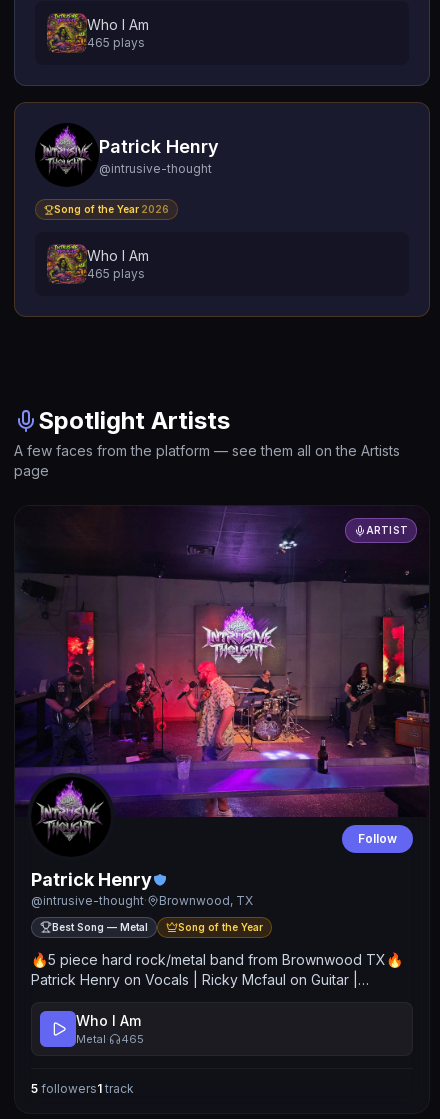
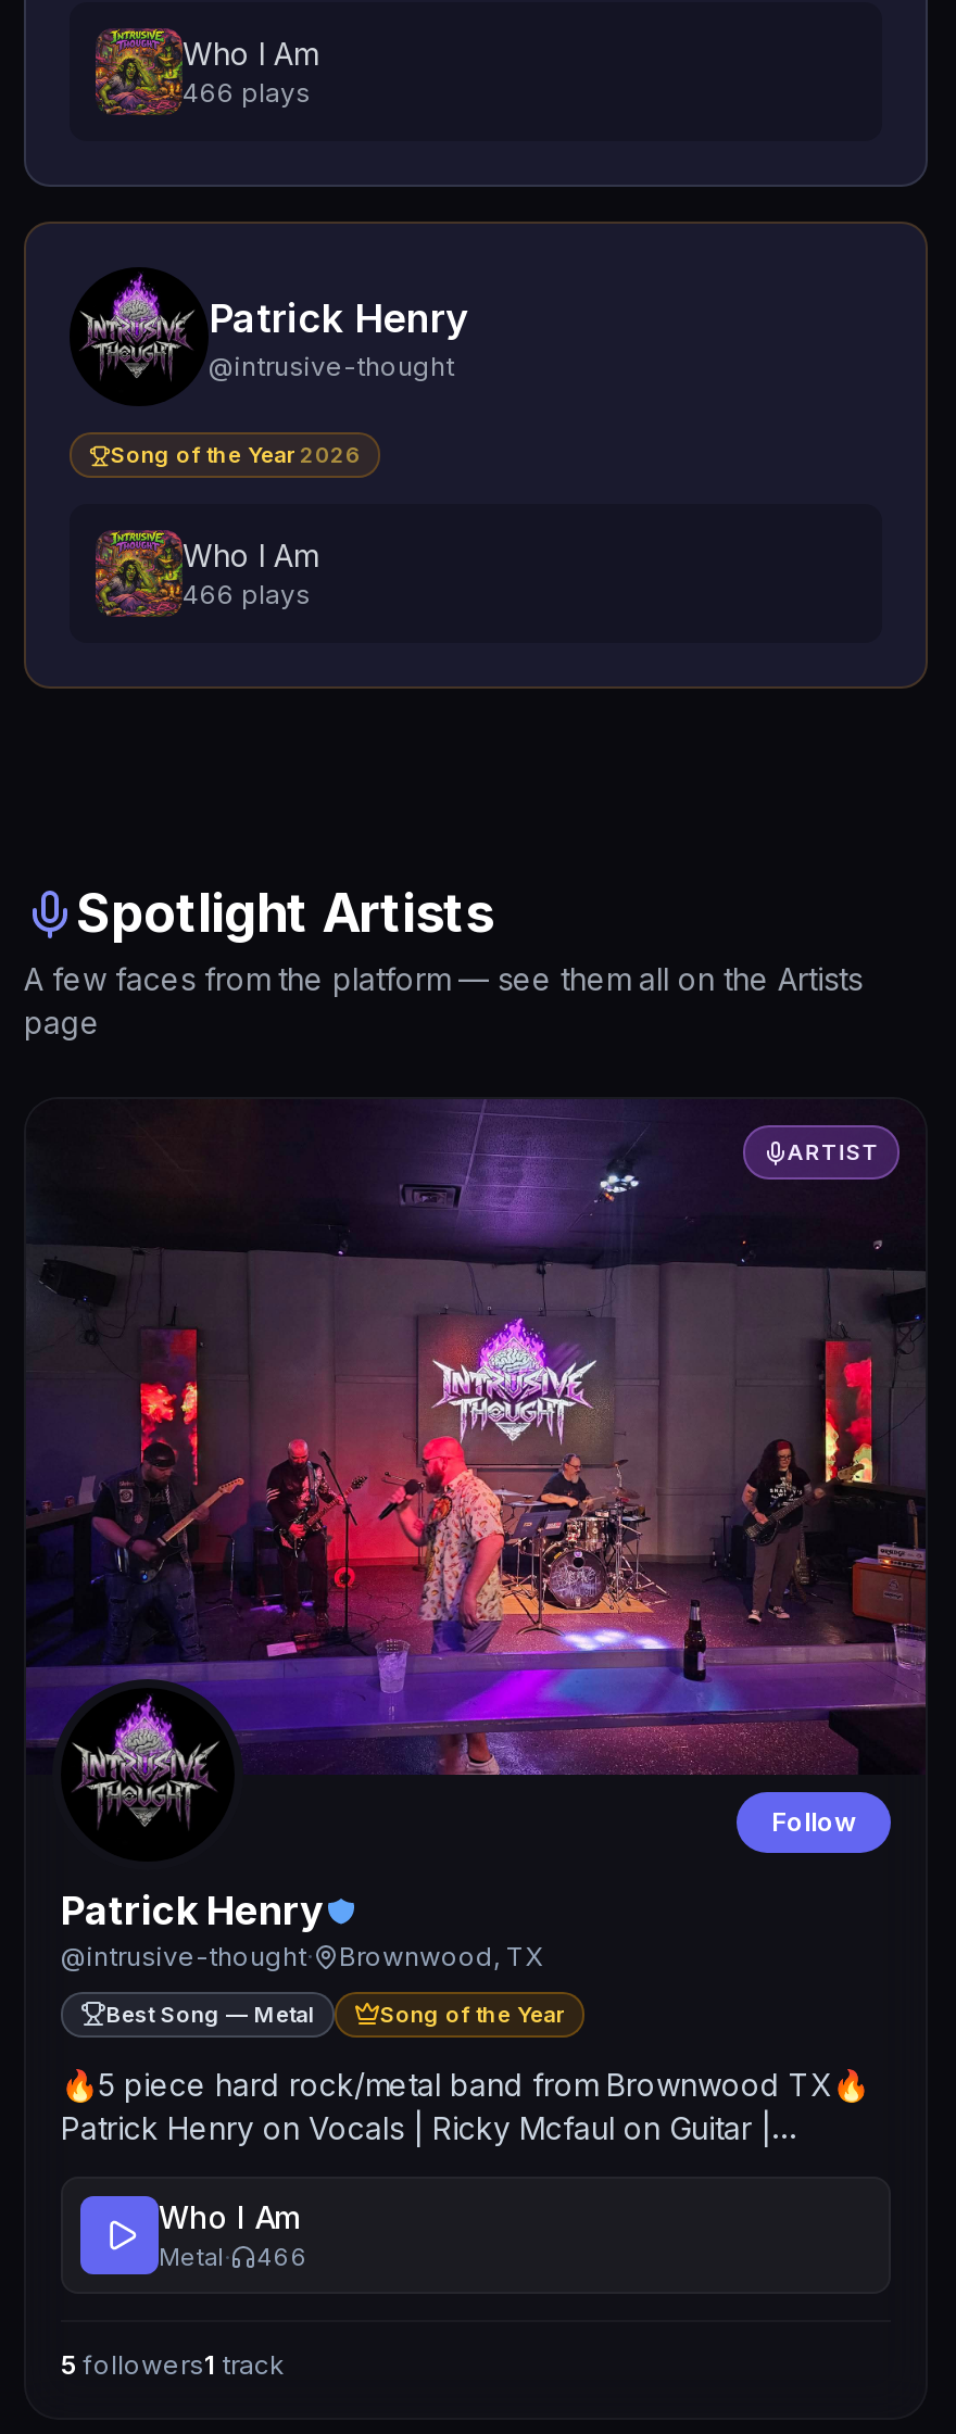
- 465 plays
+ 466 plays

- 465 plays
+ 466 plays

- Metal· 465
+ Metal· 466
